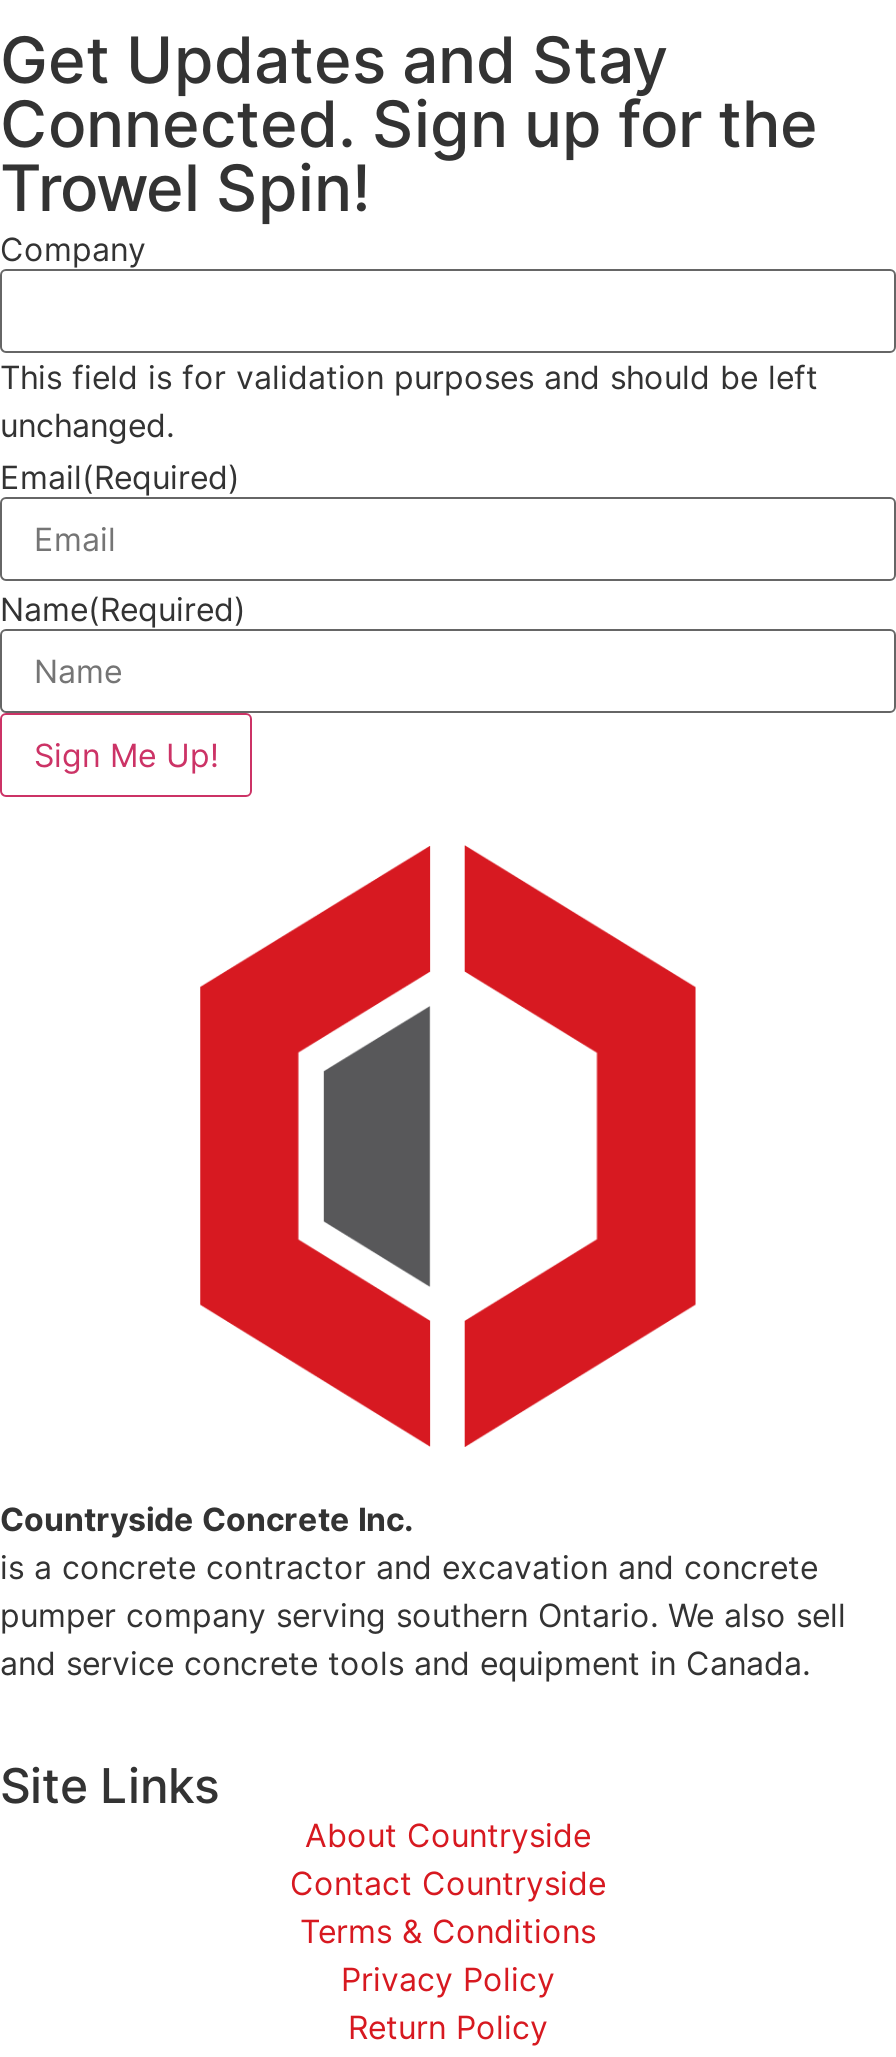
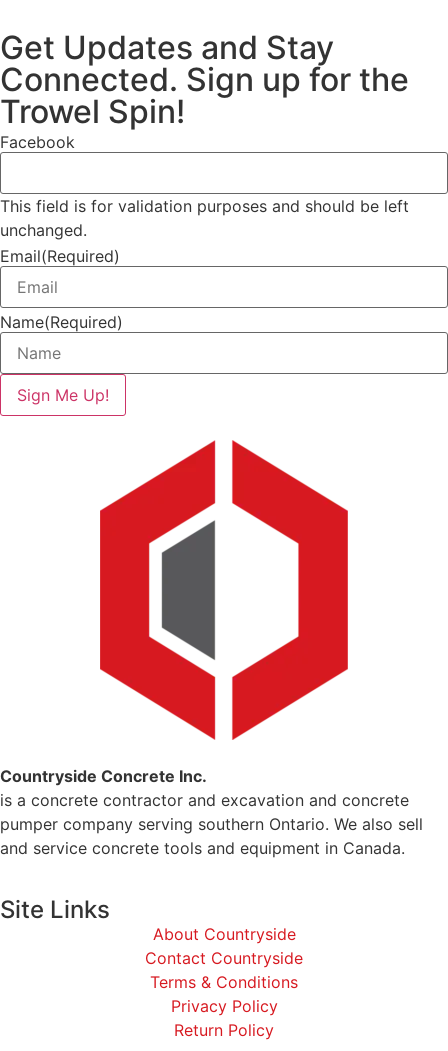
- Company
+ Facebook
